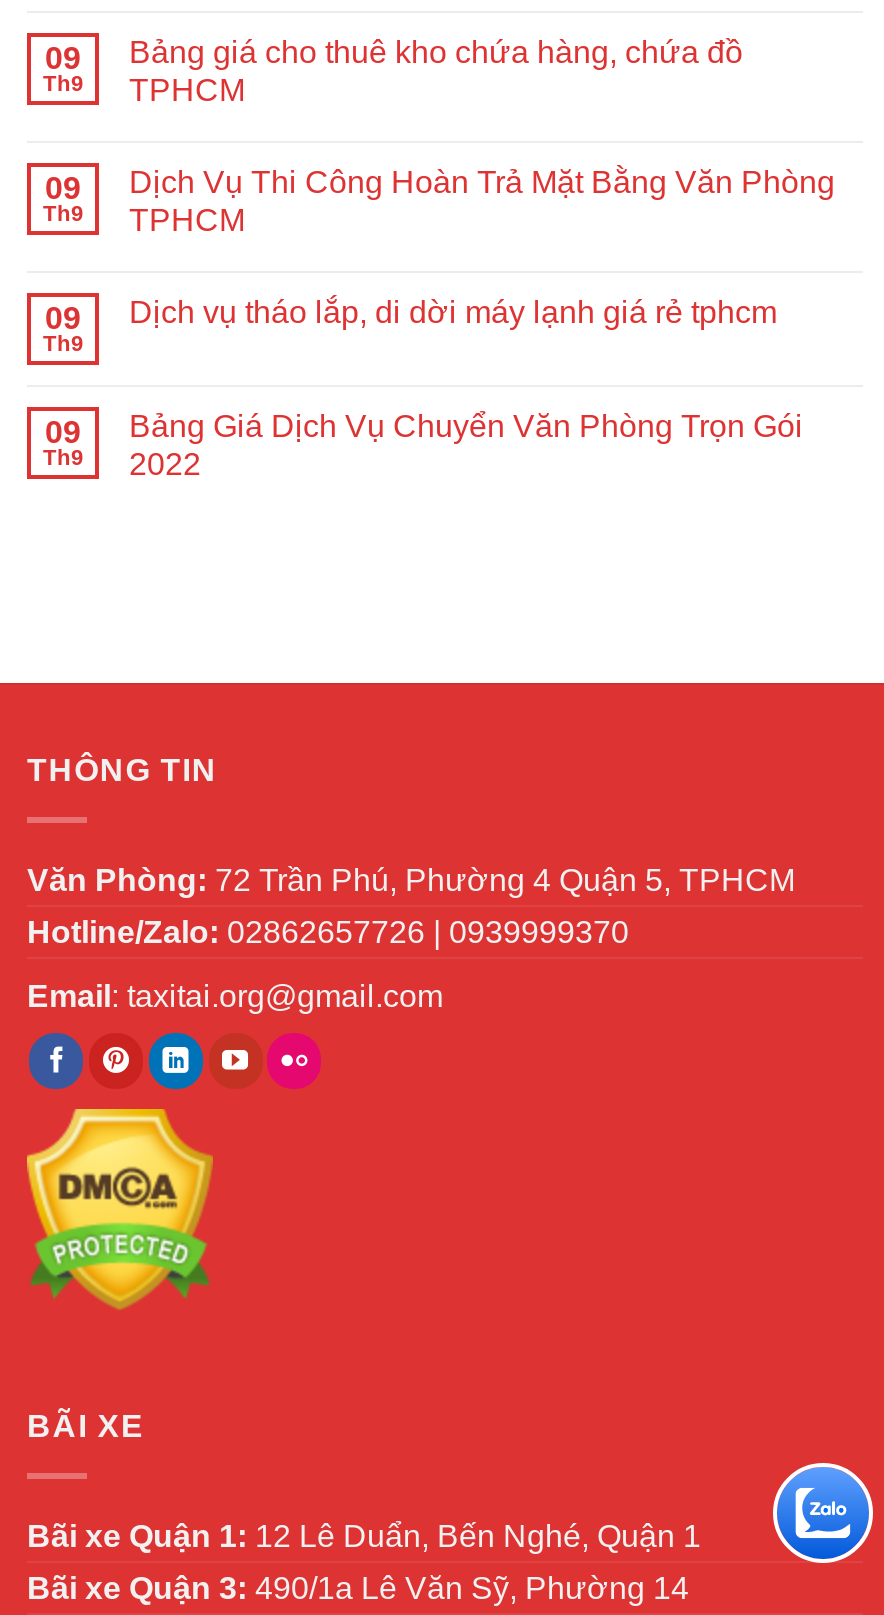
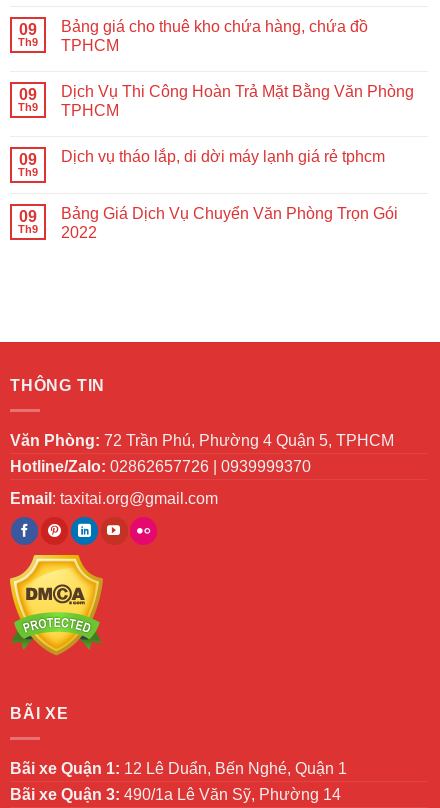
- [image]
